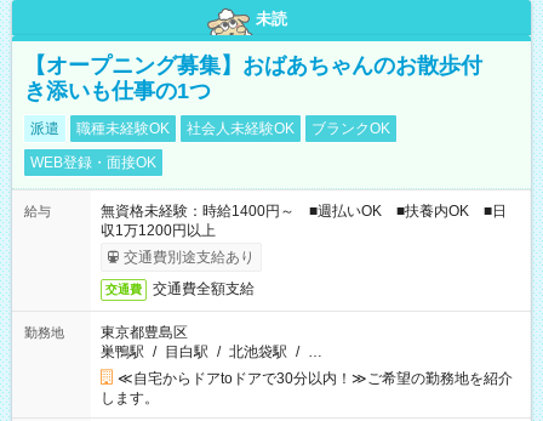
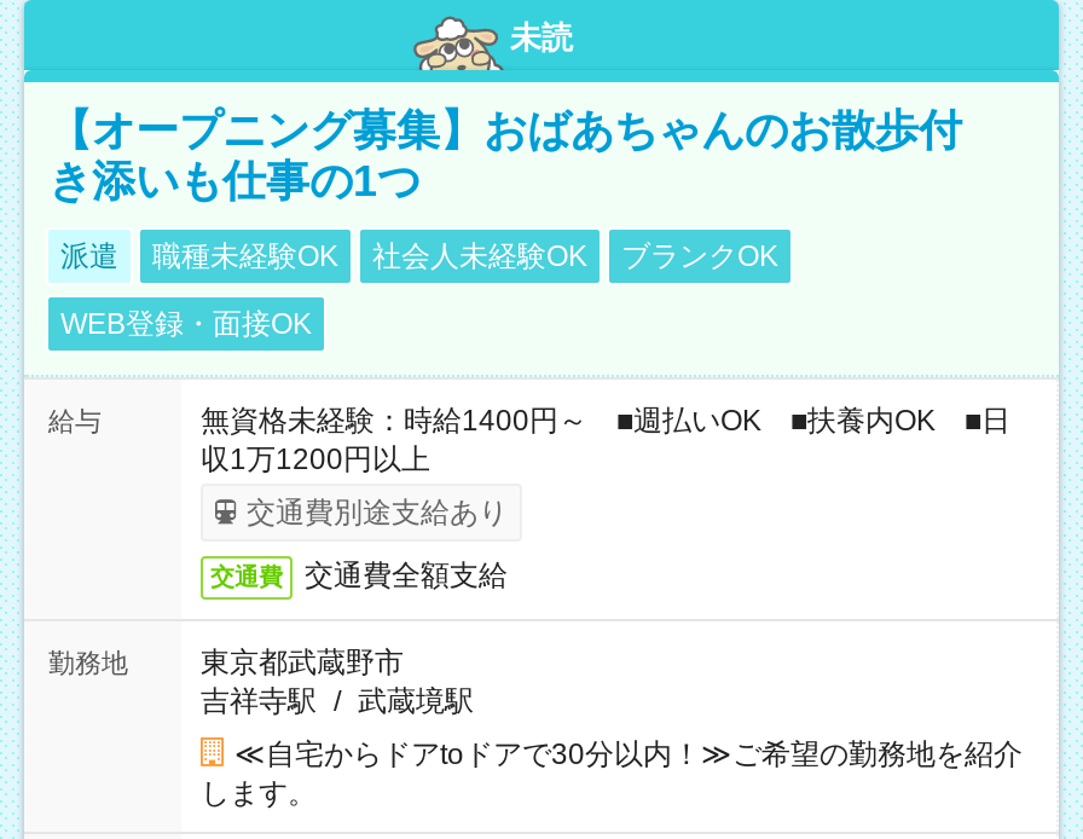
- 東京都豊島区
- 巣鴨駅 / 目白駅 / 北池袋駅 / …
+ 東京都武蔵野市
+ 吉祥寺駅 / 武蔵境駅
